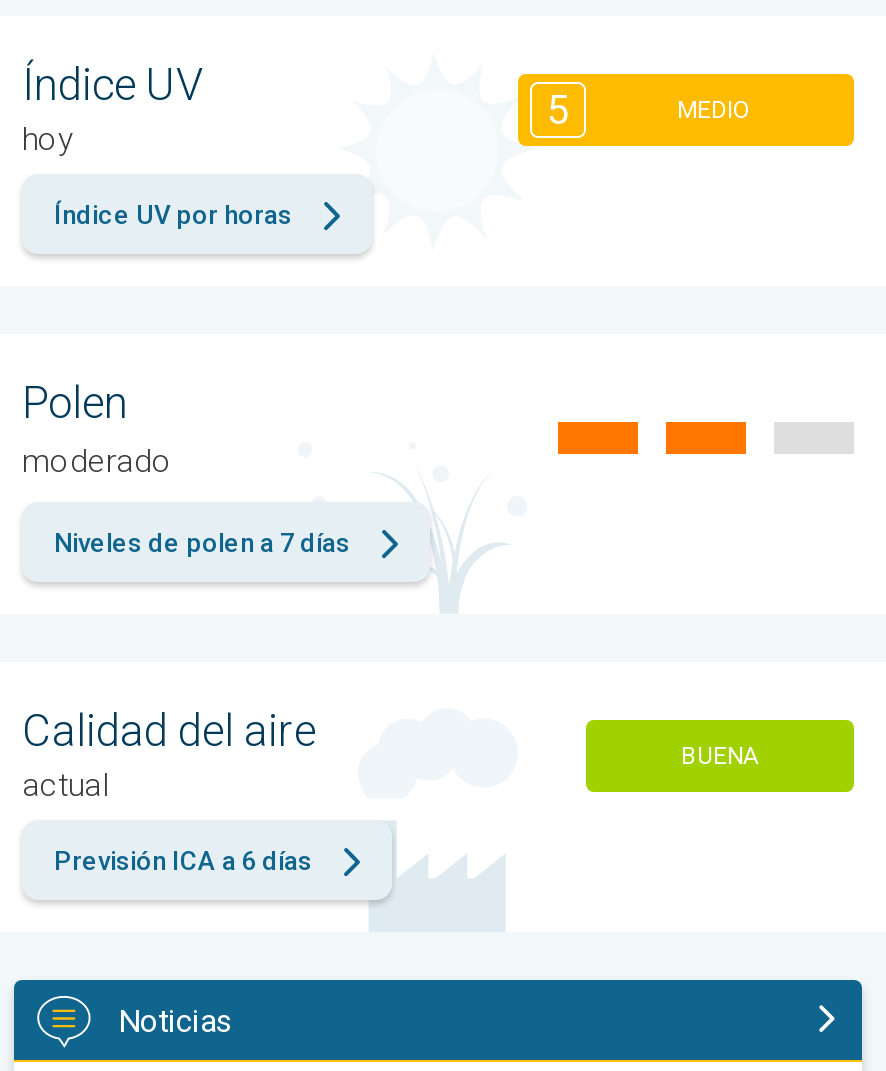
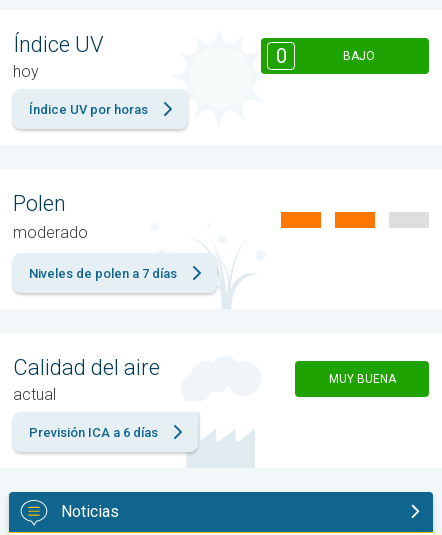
- 5
- MEDIO
+ 0
+ BAJO

- BUENA
+ MUY BUENA
